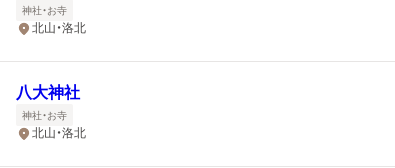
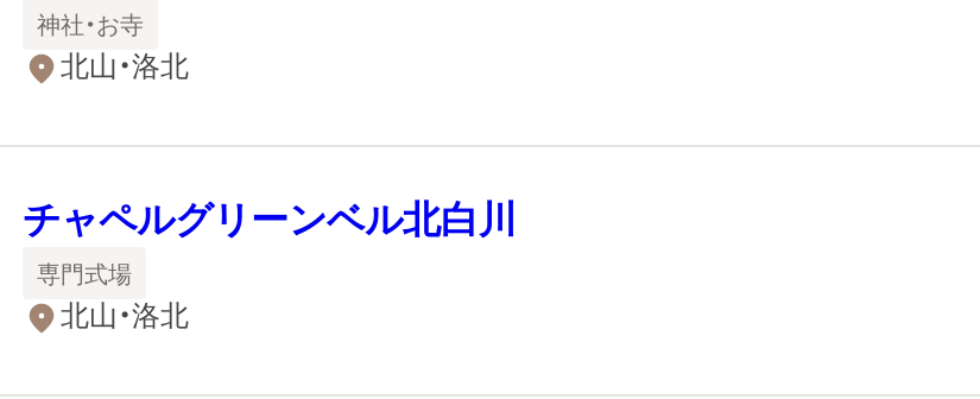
- 八大神社
+ チャペルグリーンベル北白川

- 神社・お寺
+ 専門式場
